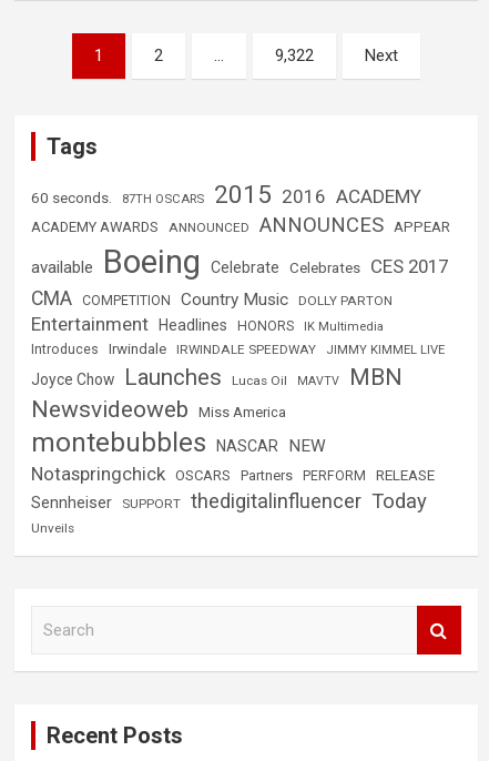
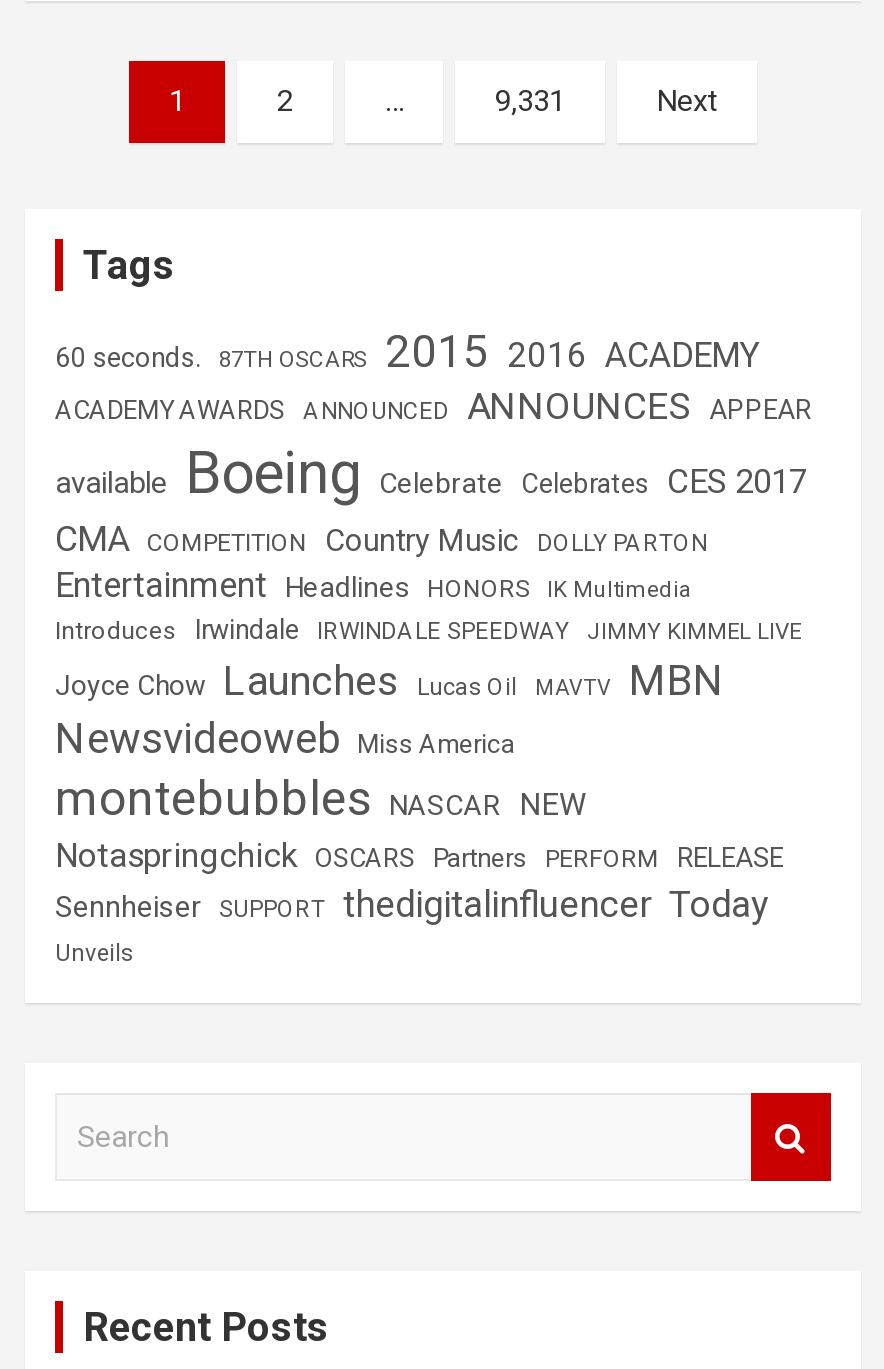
- 9,322
+ 9,331
